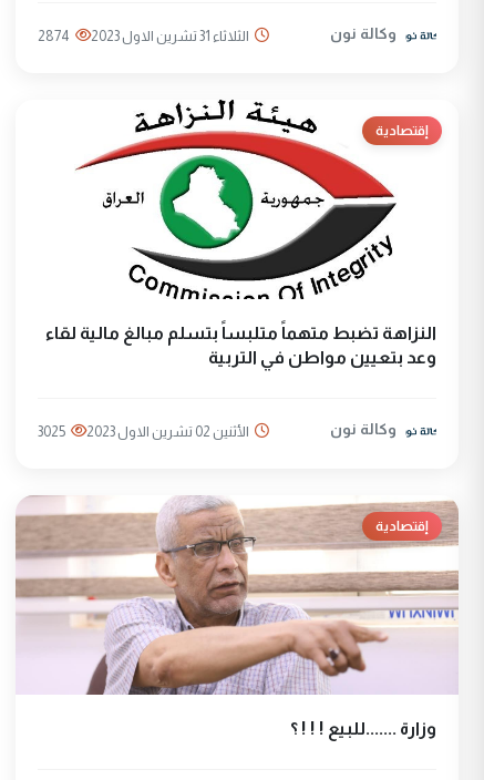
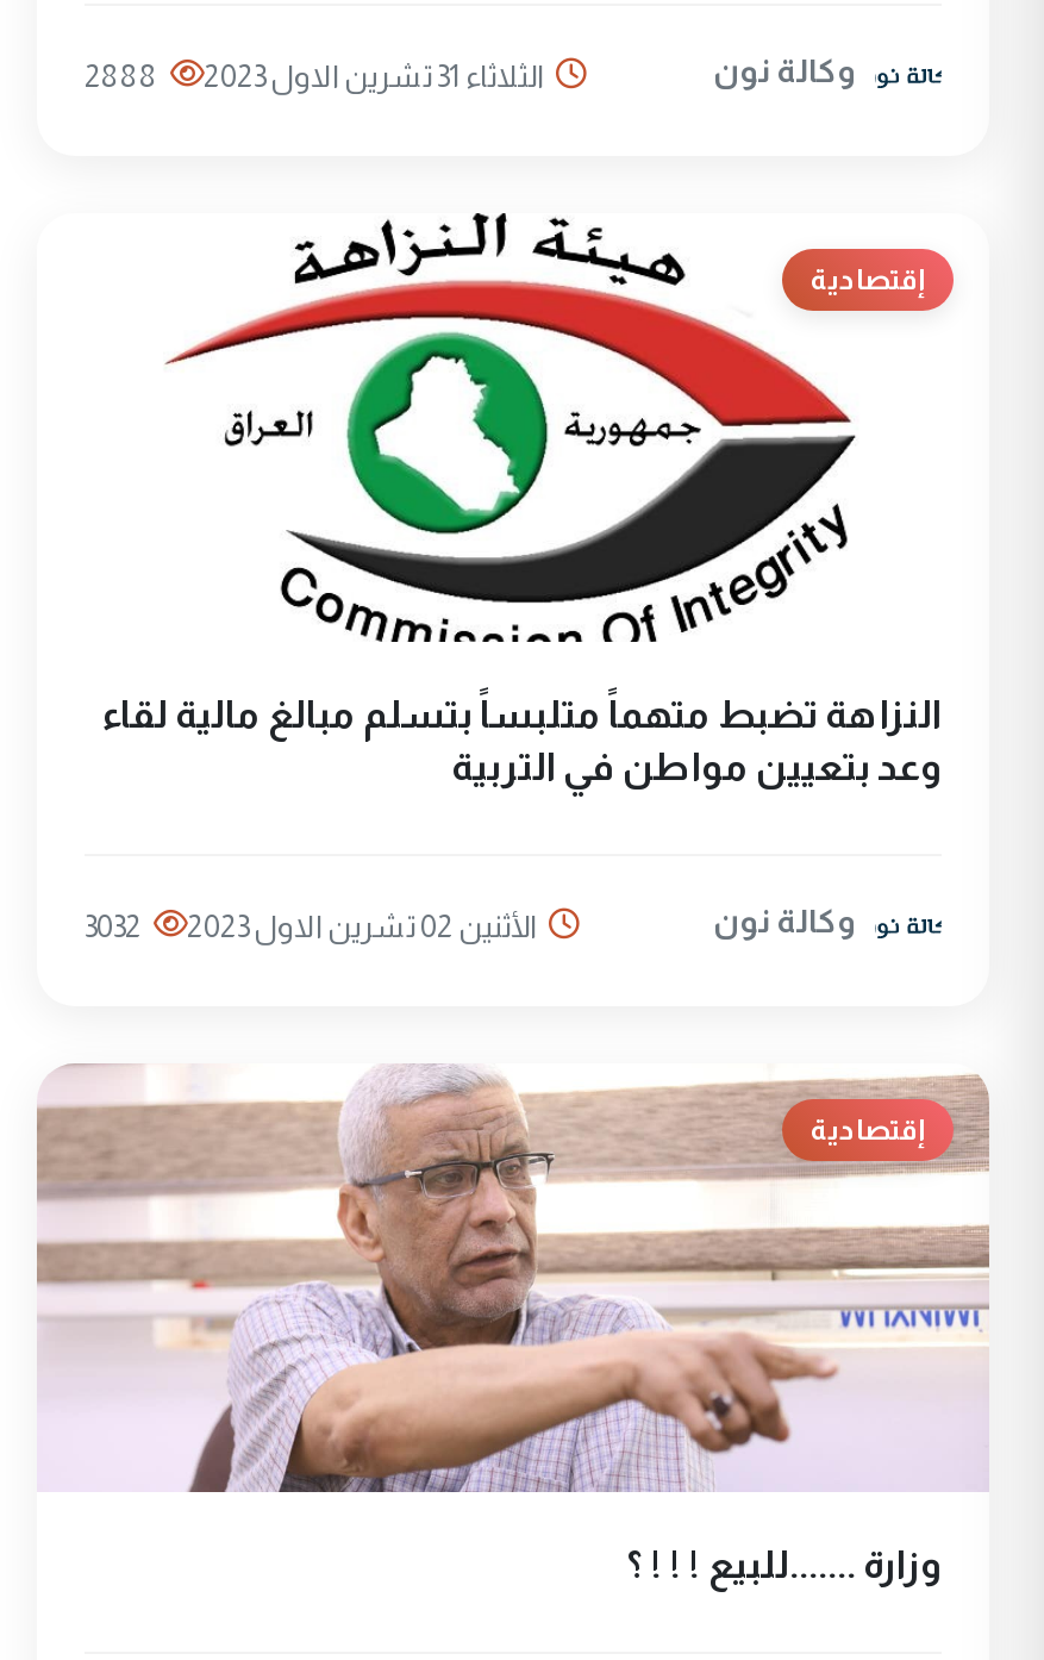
- 2874
+ 2888

- 3025
+ 3032
